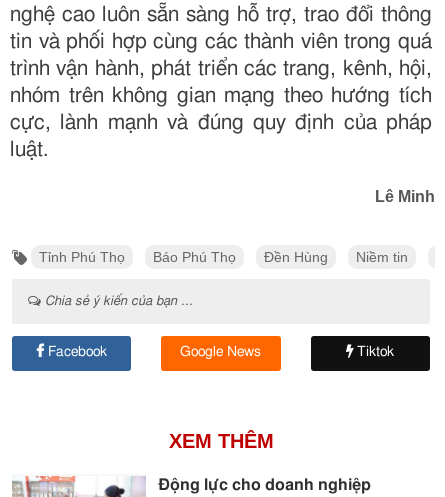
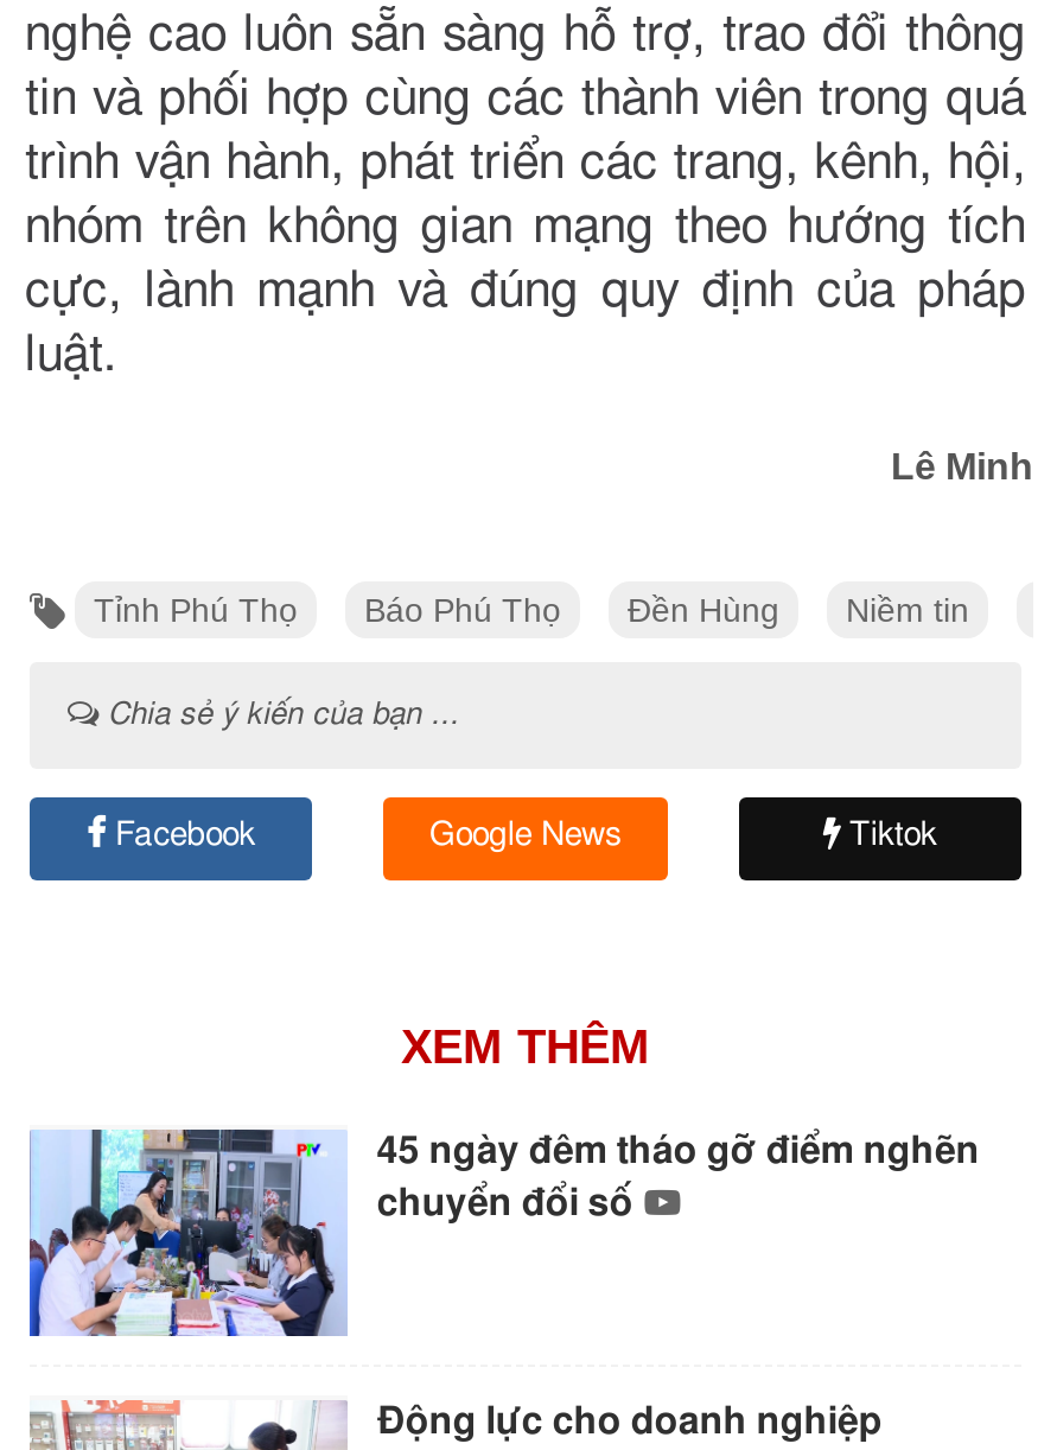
+ [image]
+ 45 ngày đêm tháo gỡ điểm nghẽn
+ chuyển đổi số
